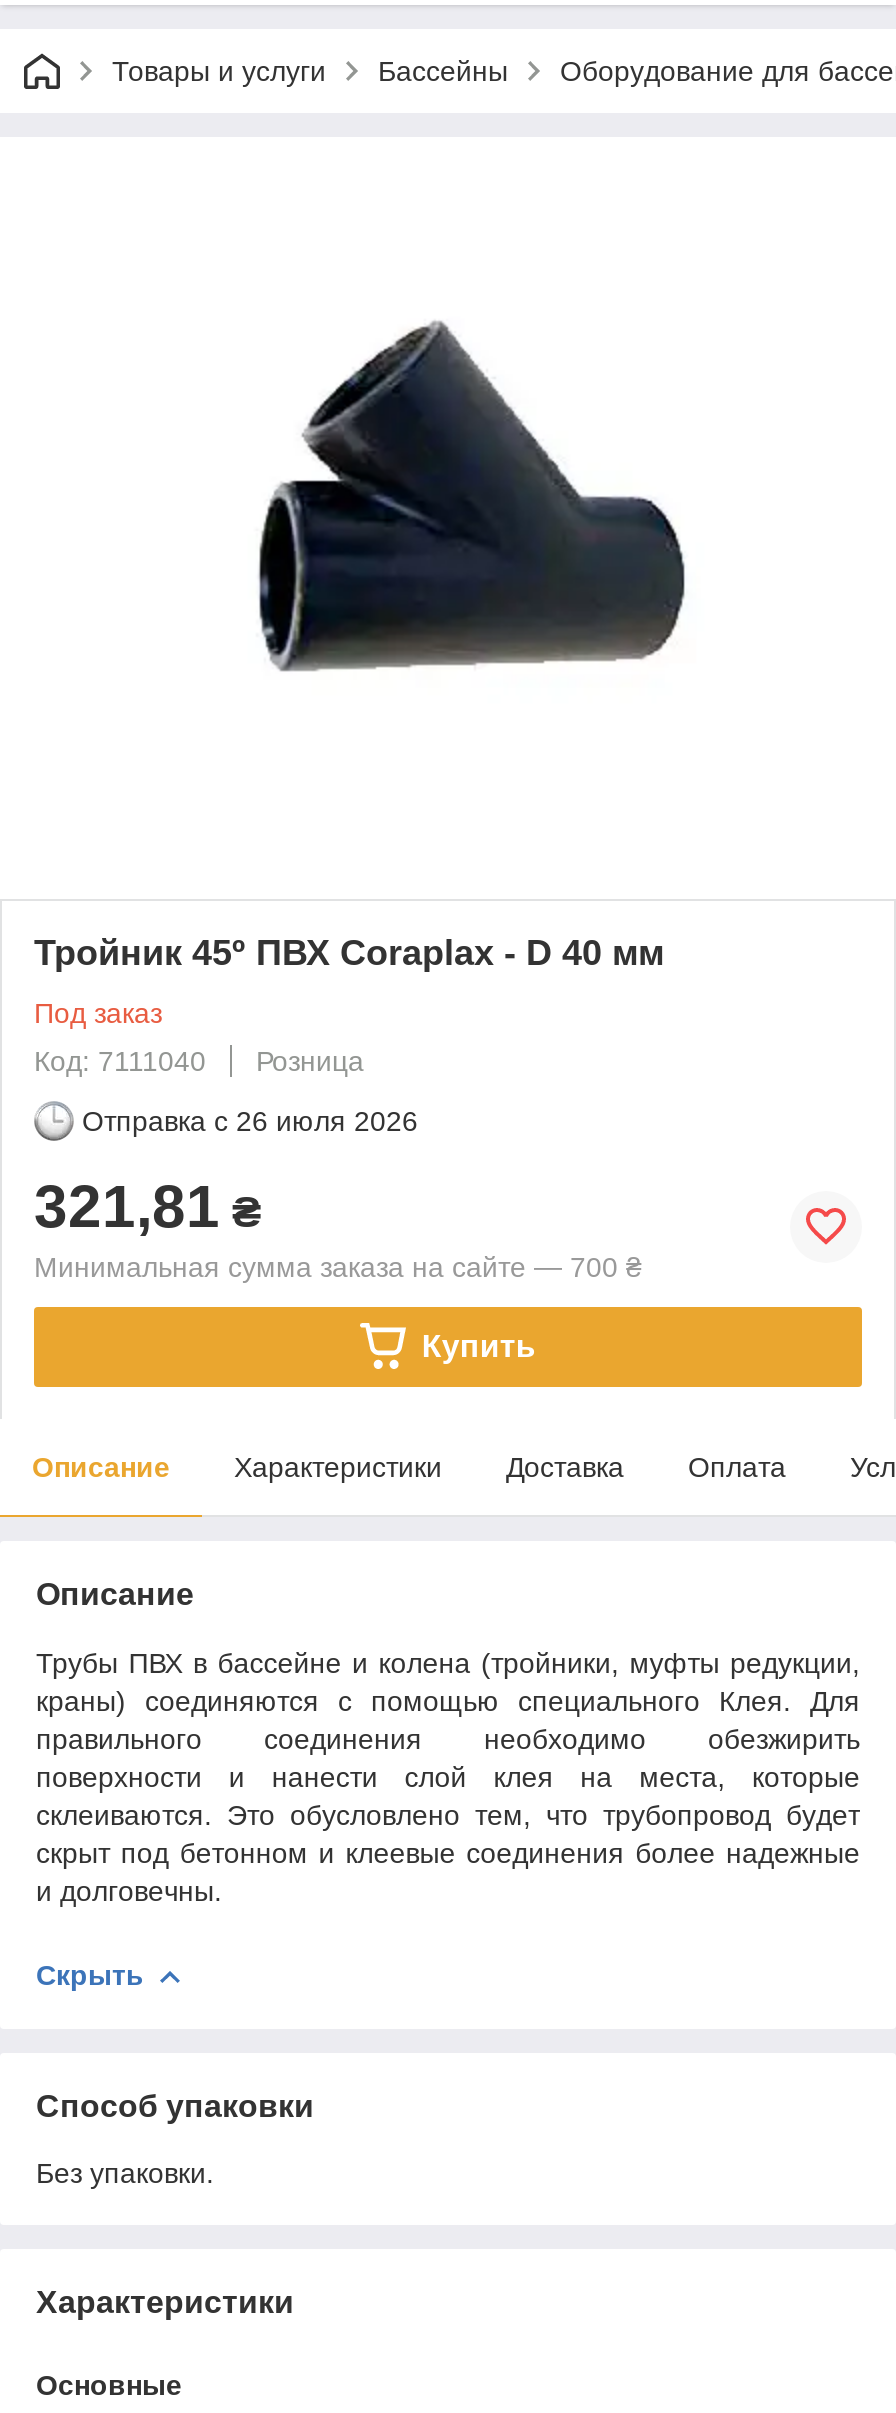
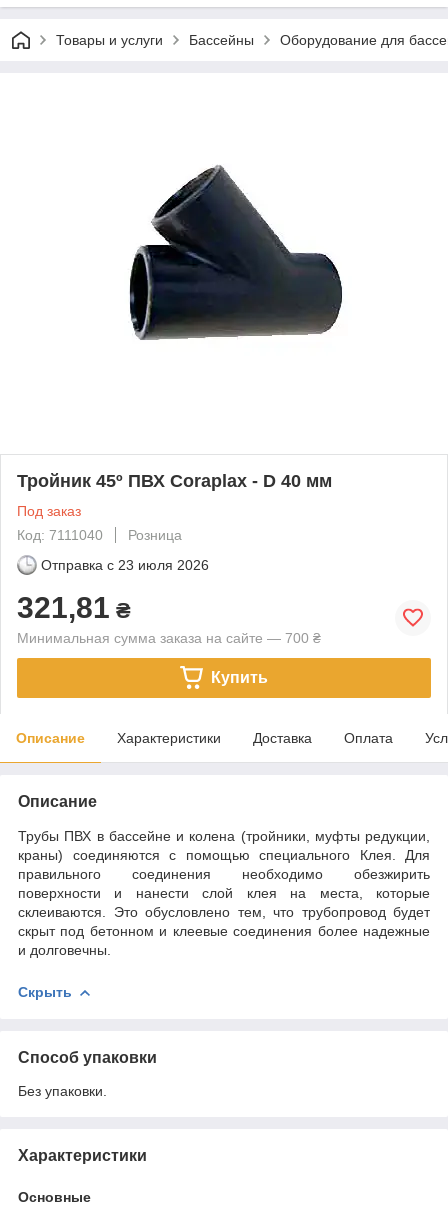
- Отправка с 26 июля 2026
+ Отправка с 23 июля 2026
